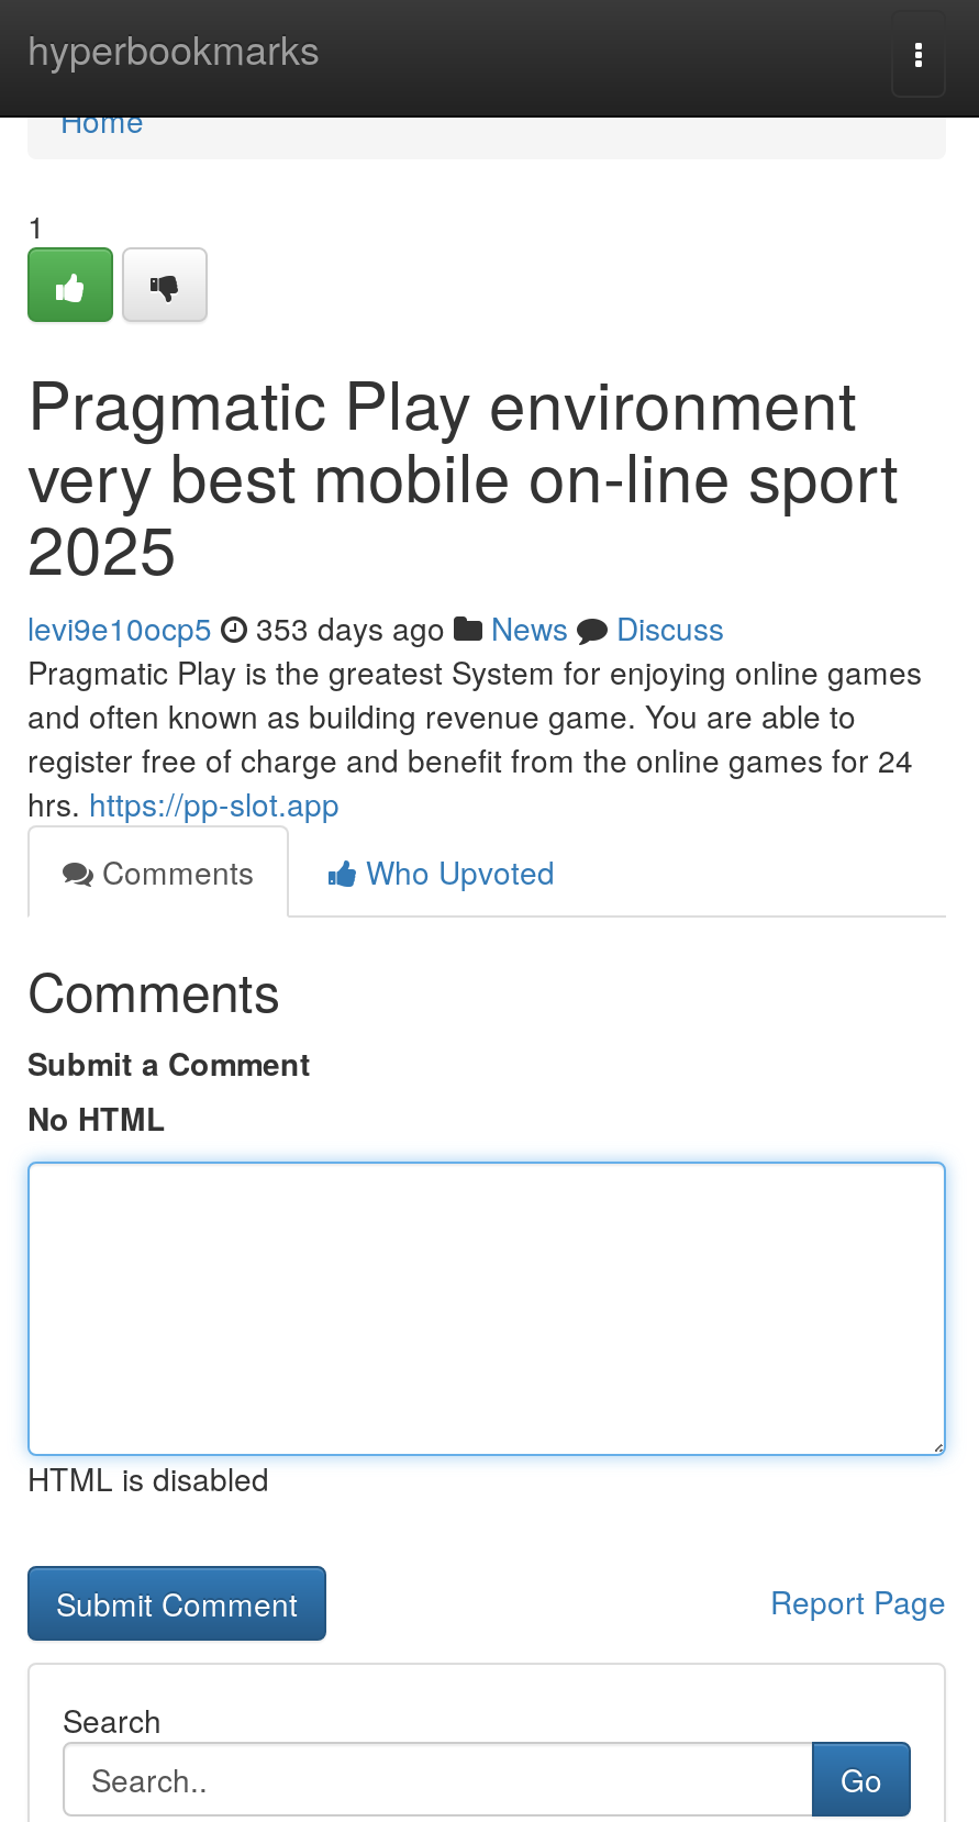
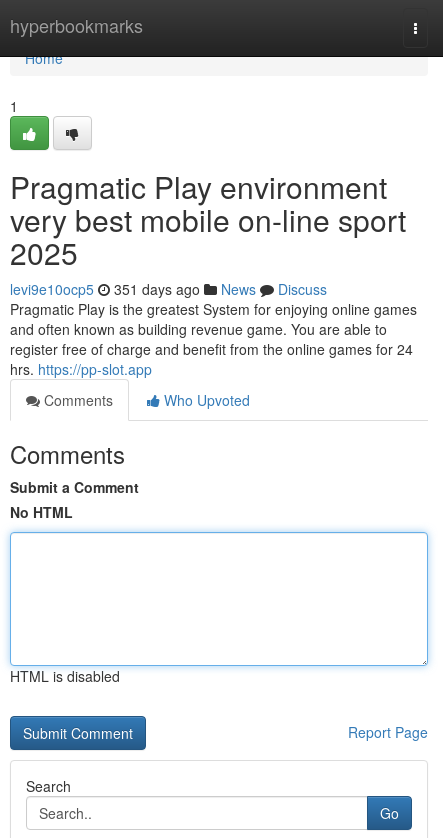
- levi9e10ocp5 353 days ago News Discuss
+ levi9e10ocp5 351 days ago News Discuss
